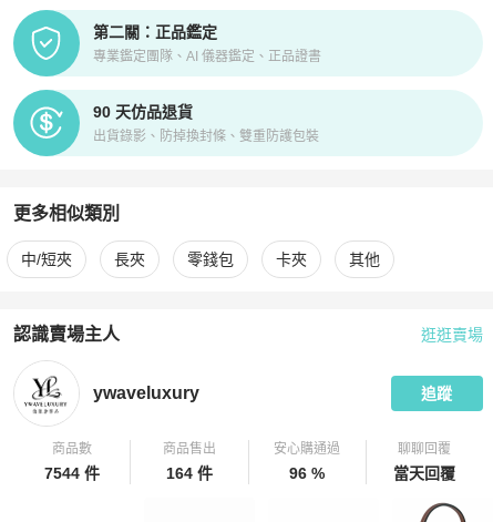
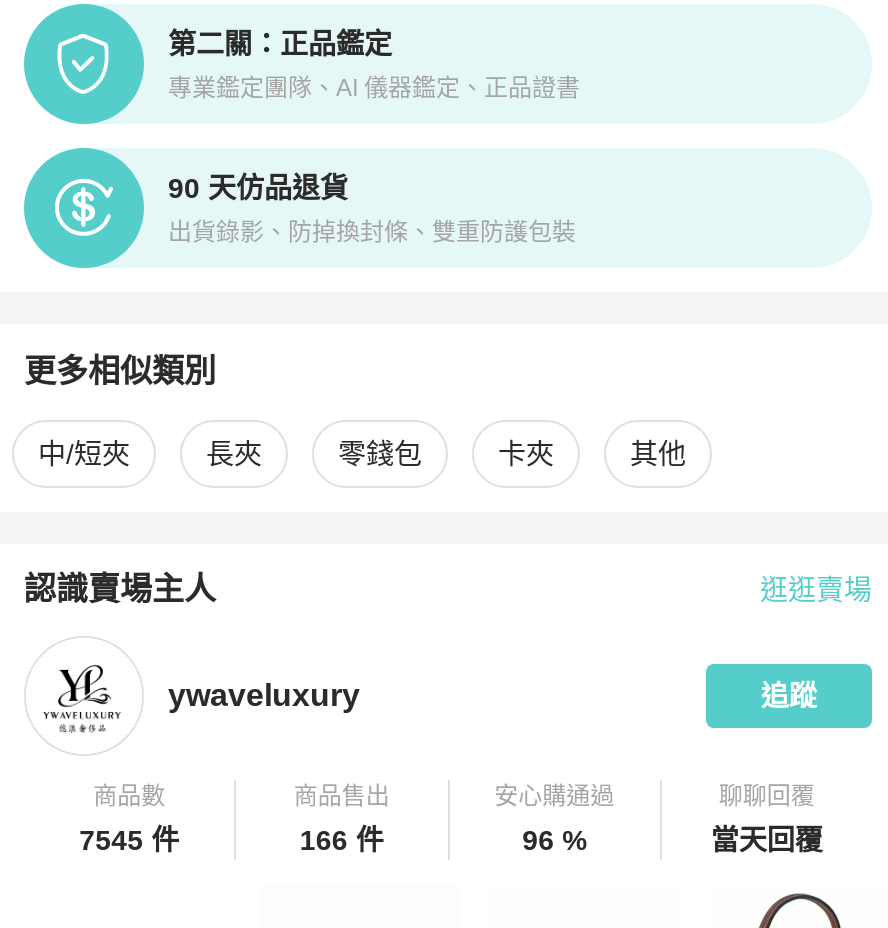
- 7544 件
+ 7545 件

- 164 件
+ 166 件
